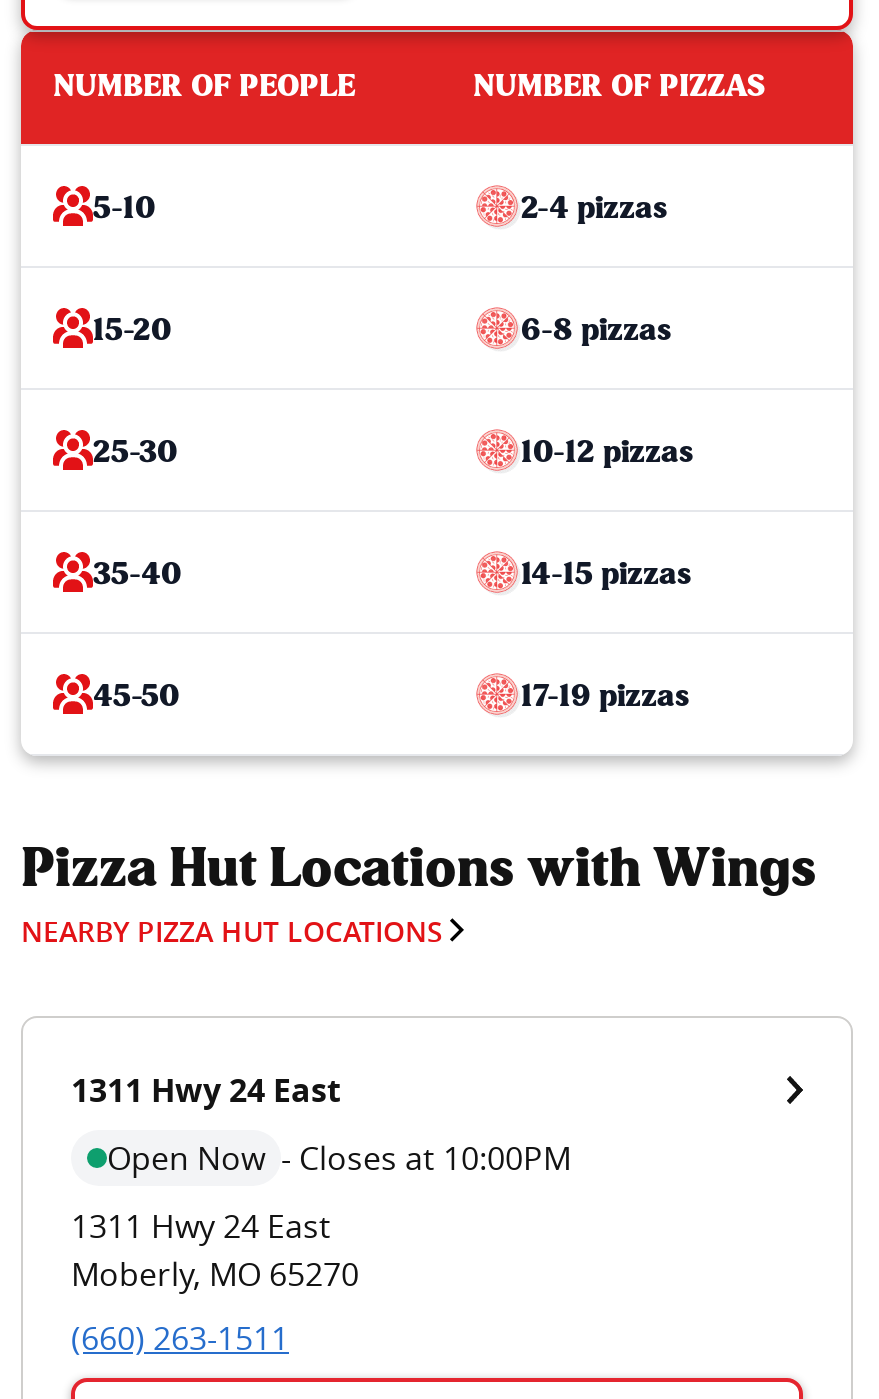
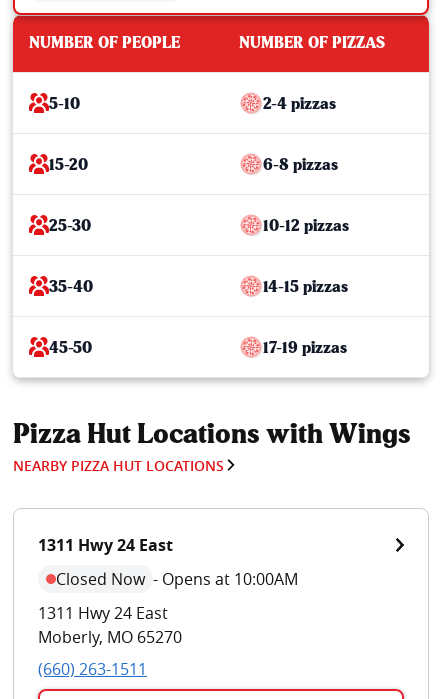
- Open Now - Closes at 10:00PM
+ Closed Now - Opens at 10:00AM
